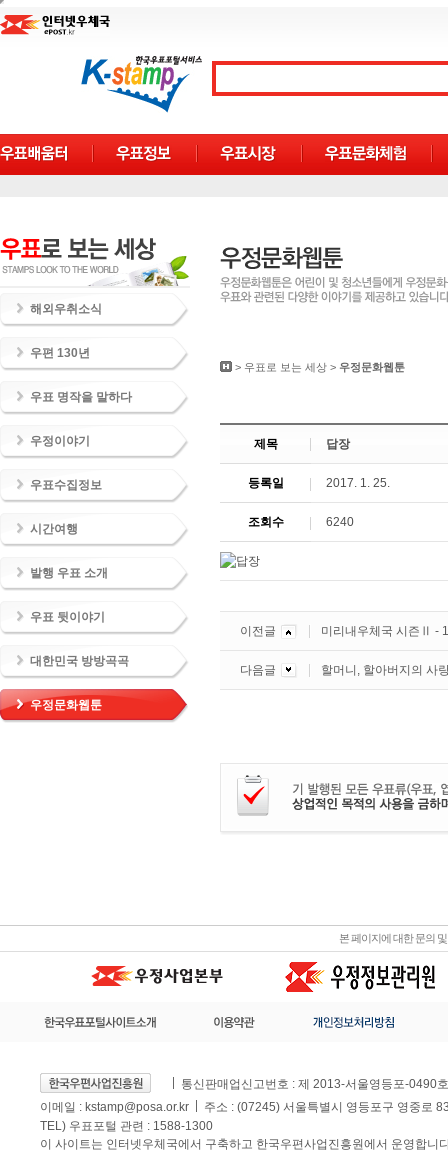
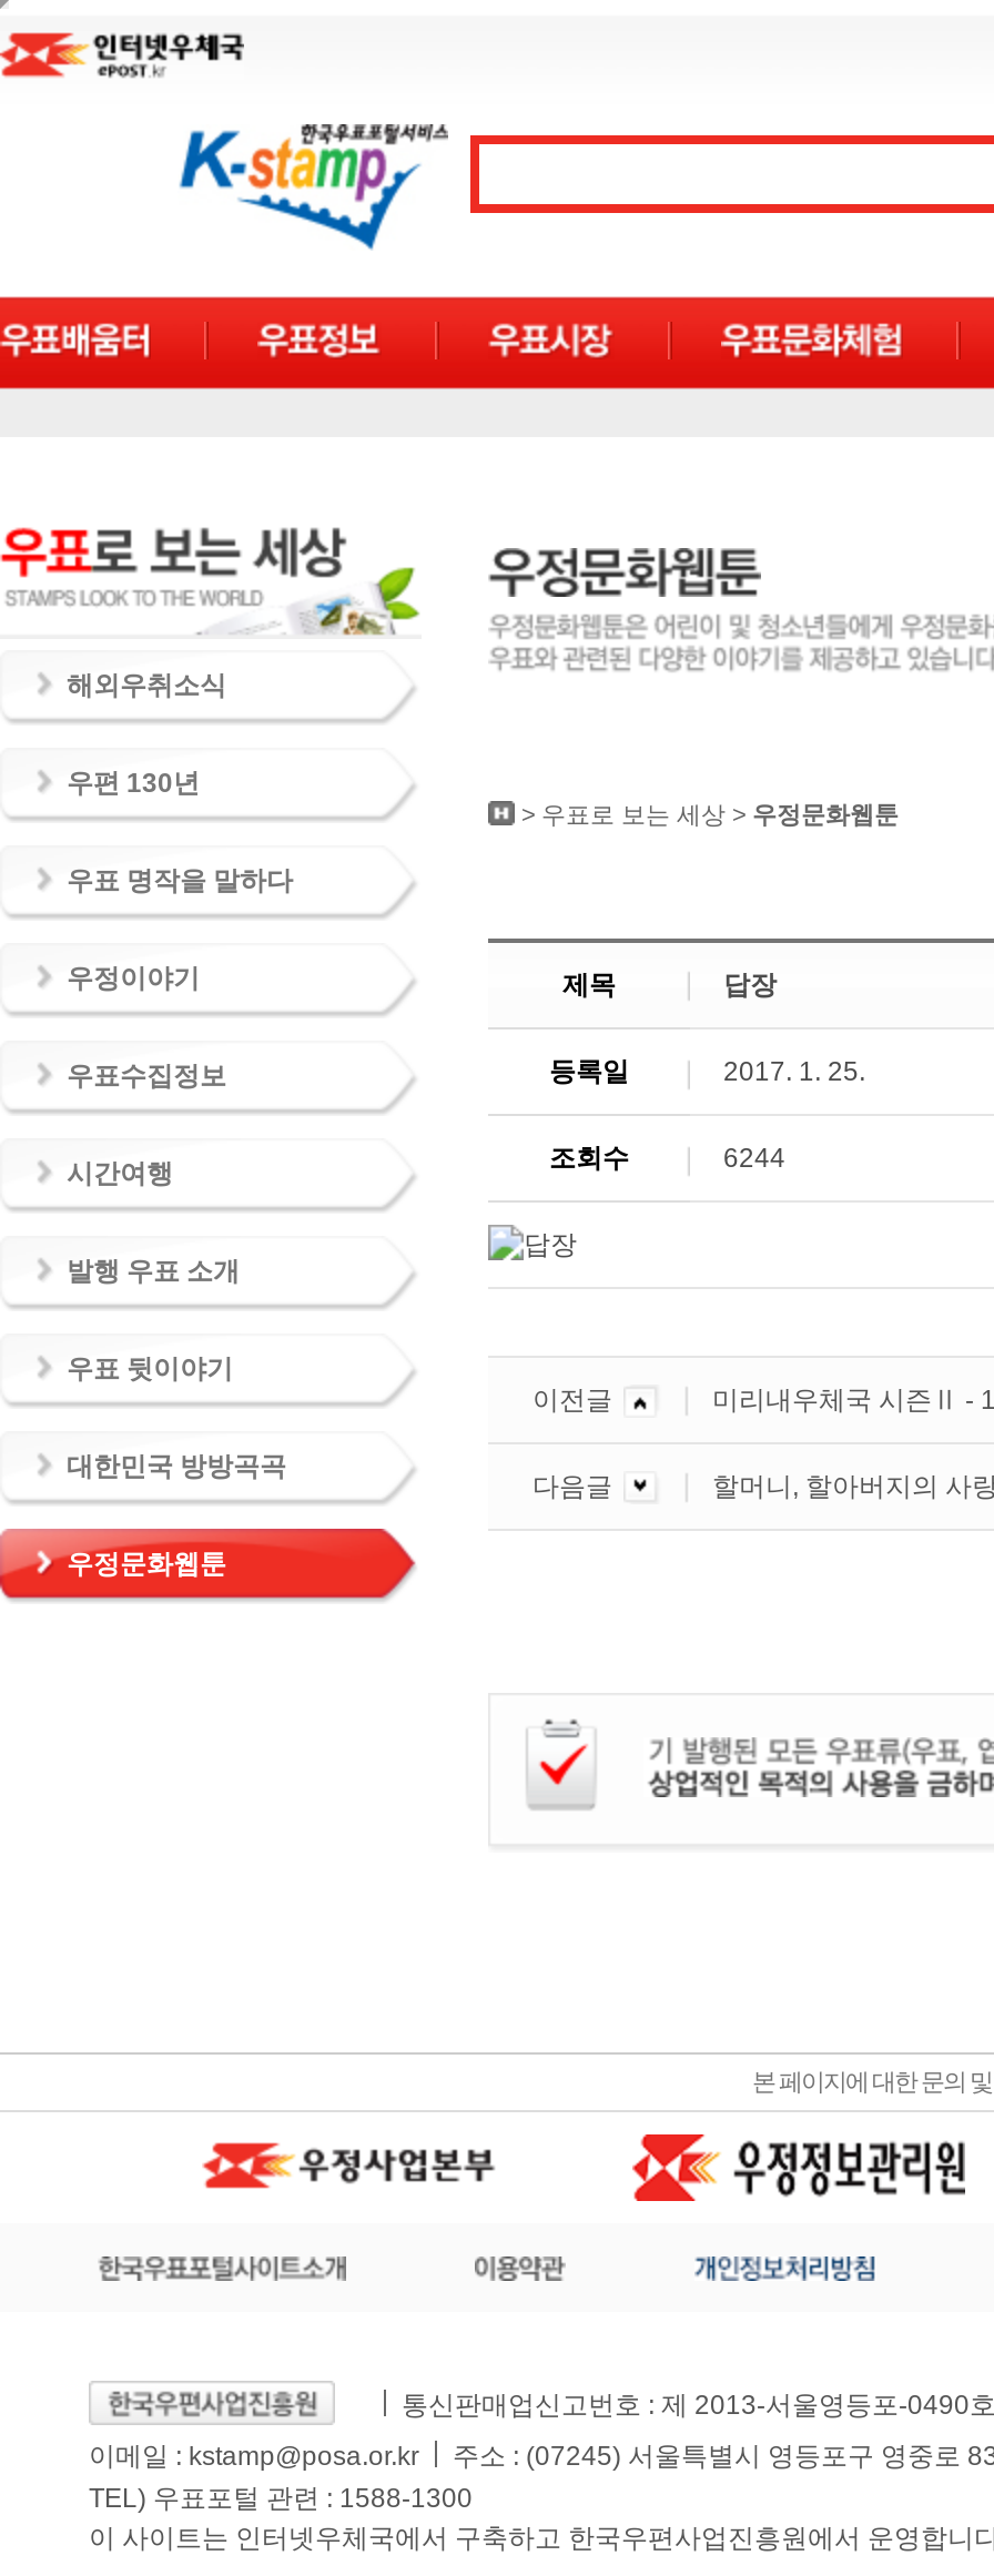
- 6240
+ 6244
